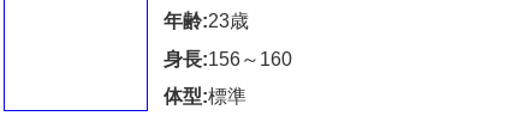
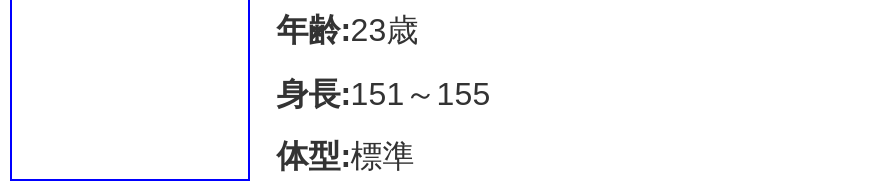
- 身長:156～160
+ 身長:151～155
